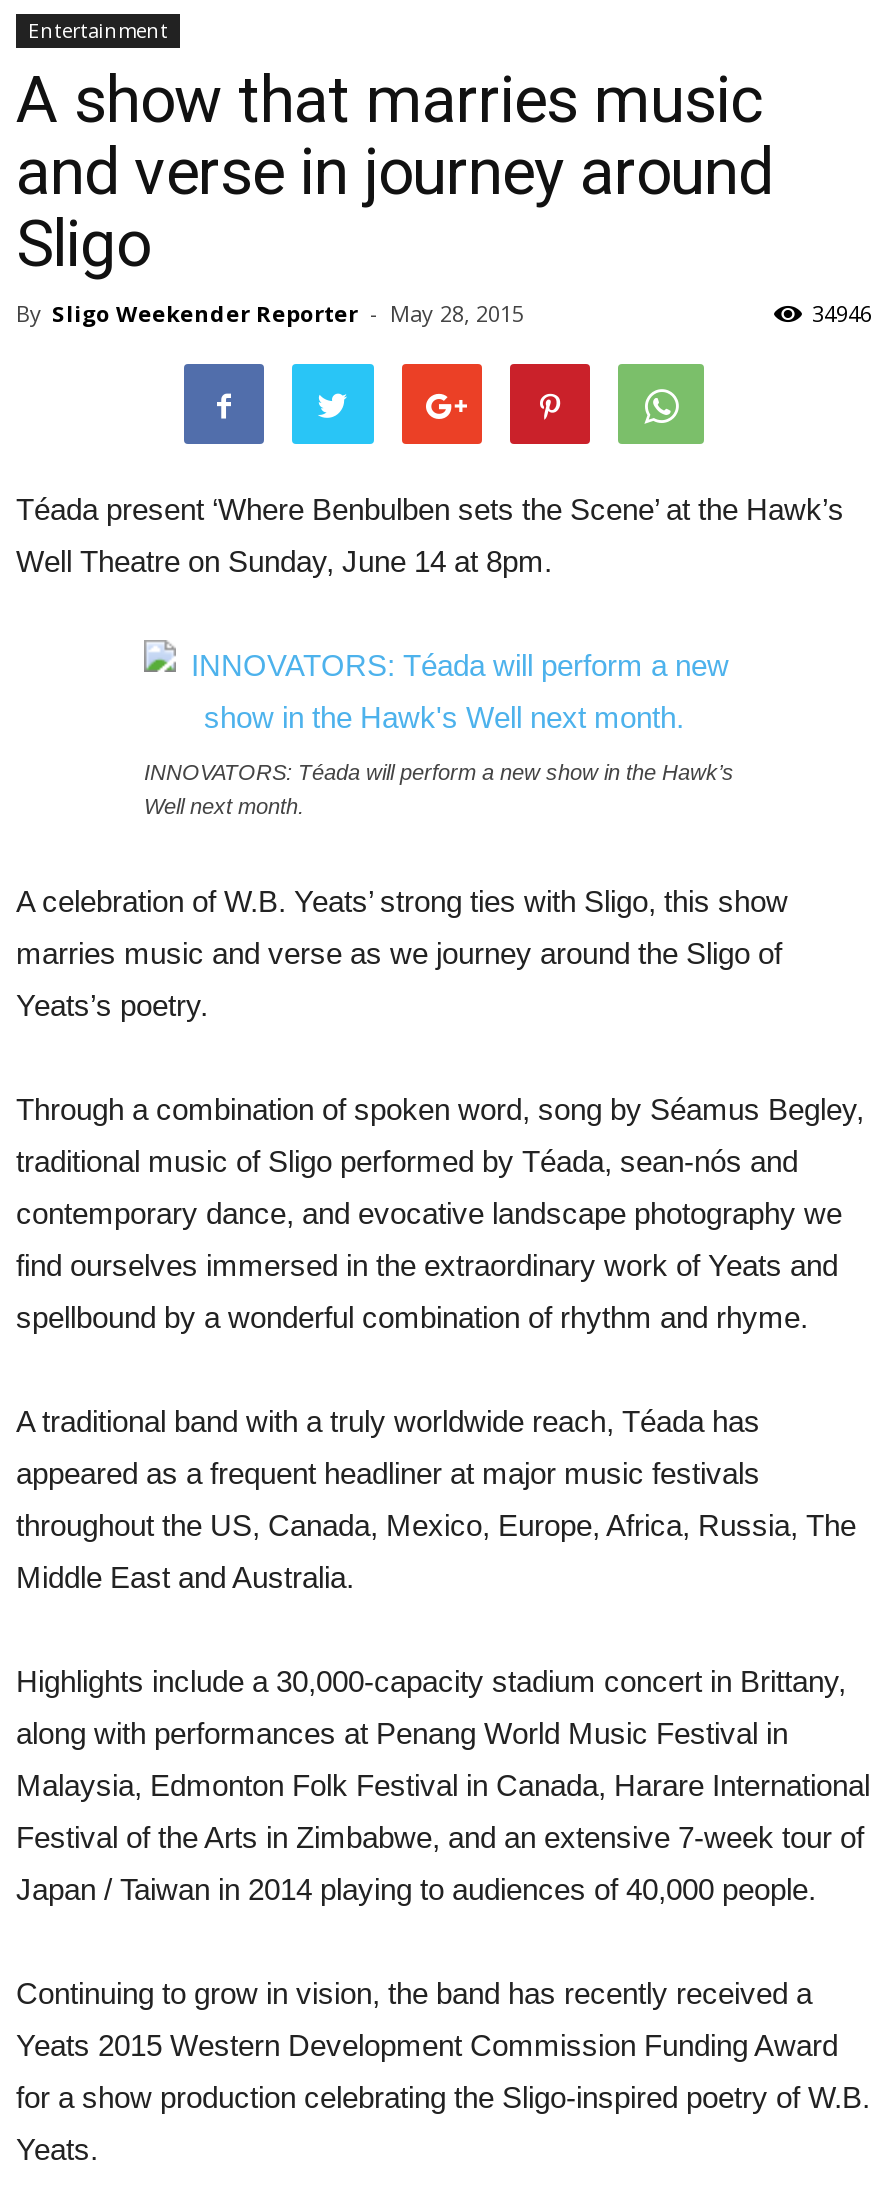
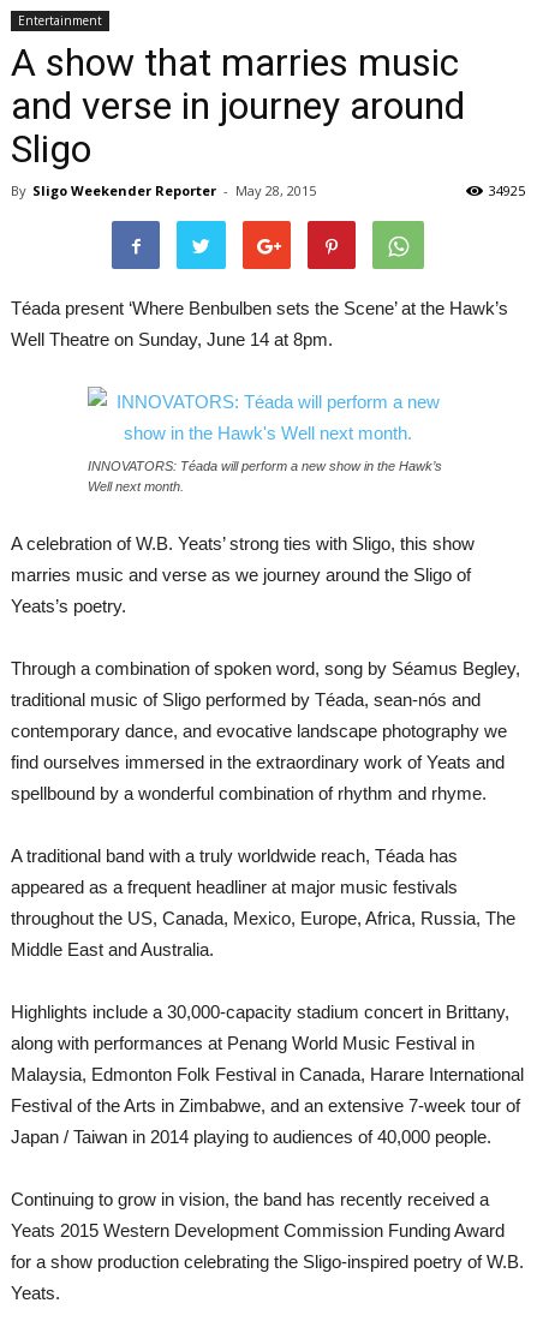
- 34946
+ 34925
